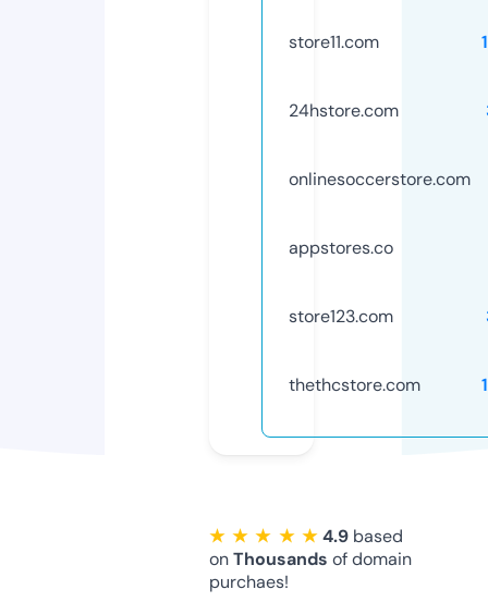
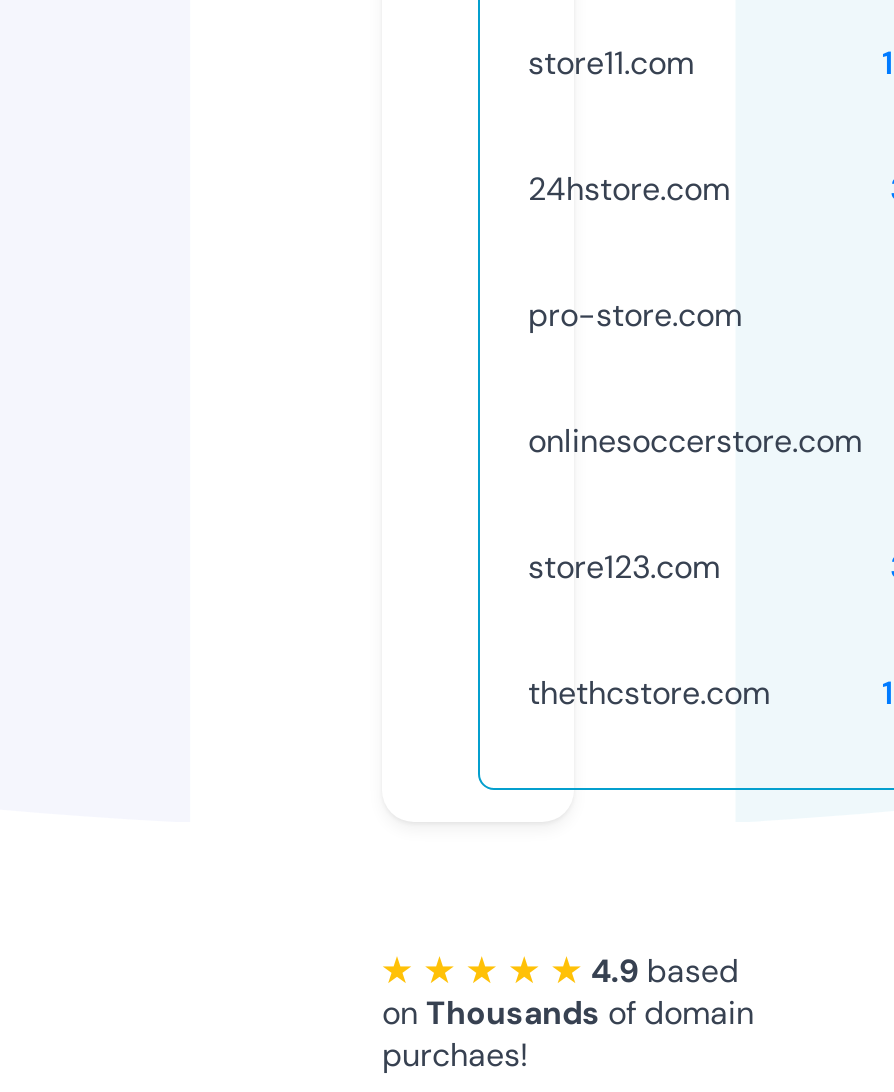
+ pro-store.com

moved down: onlinesoccerstore.com

- appstores.co
